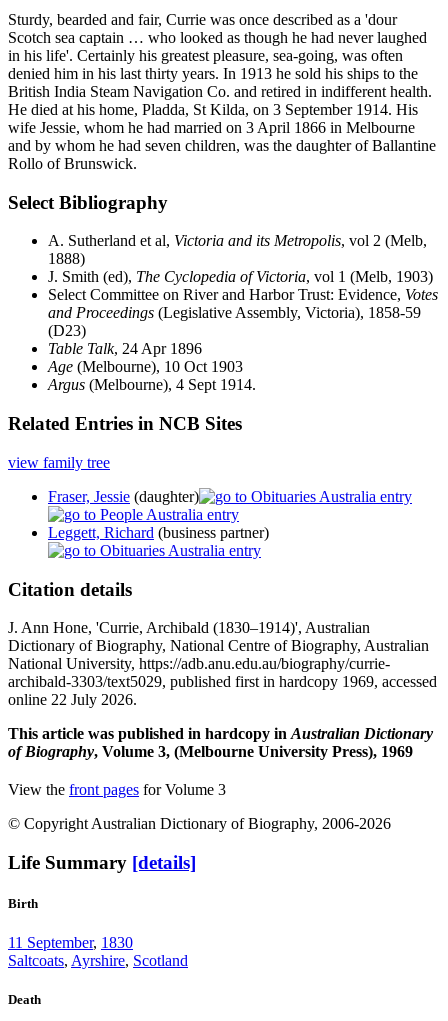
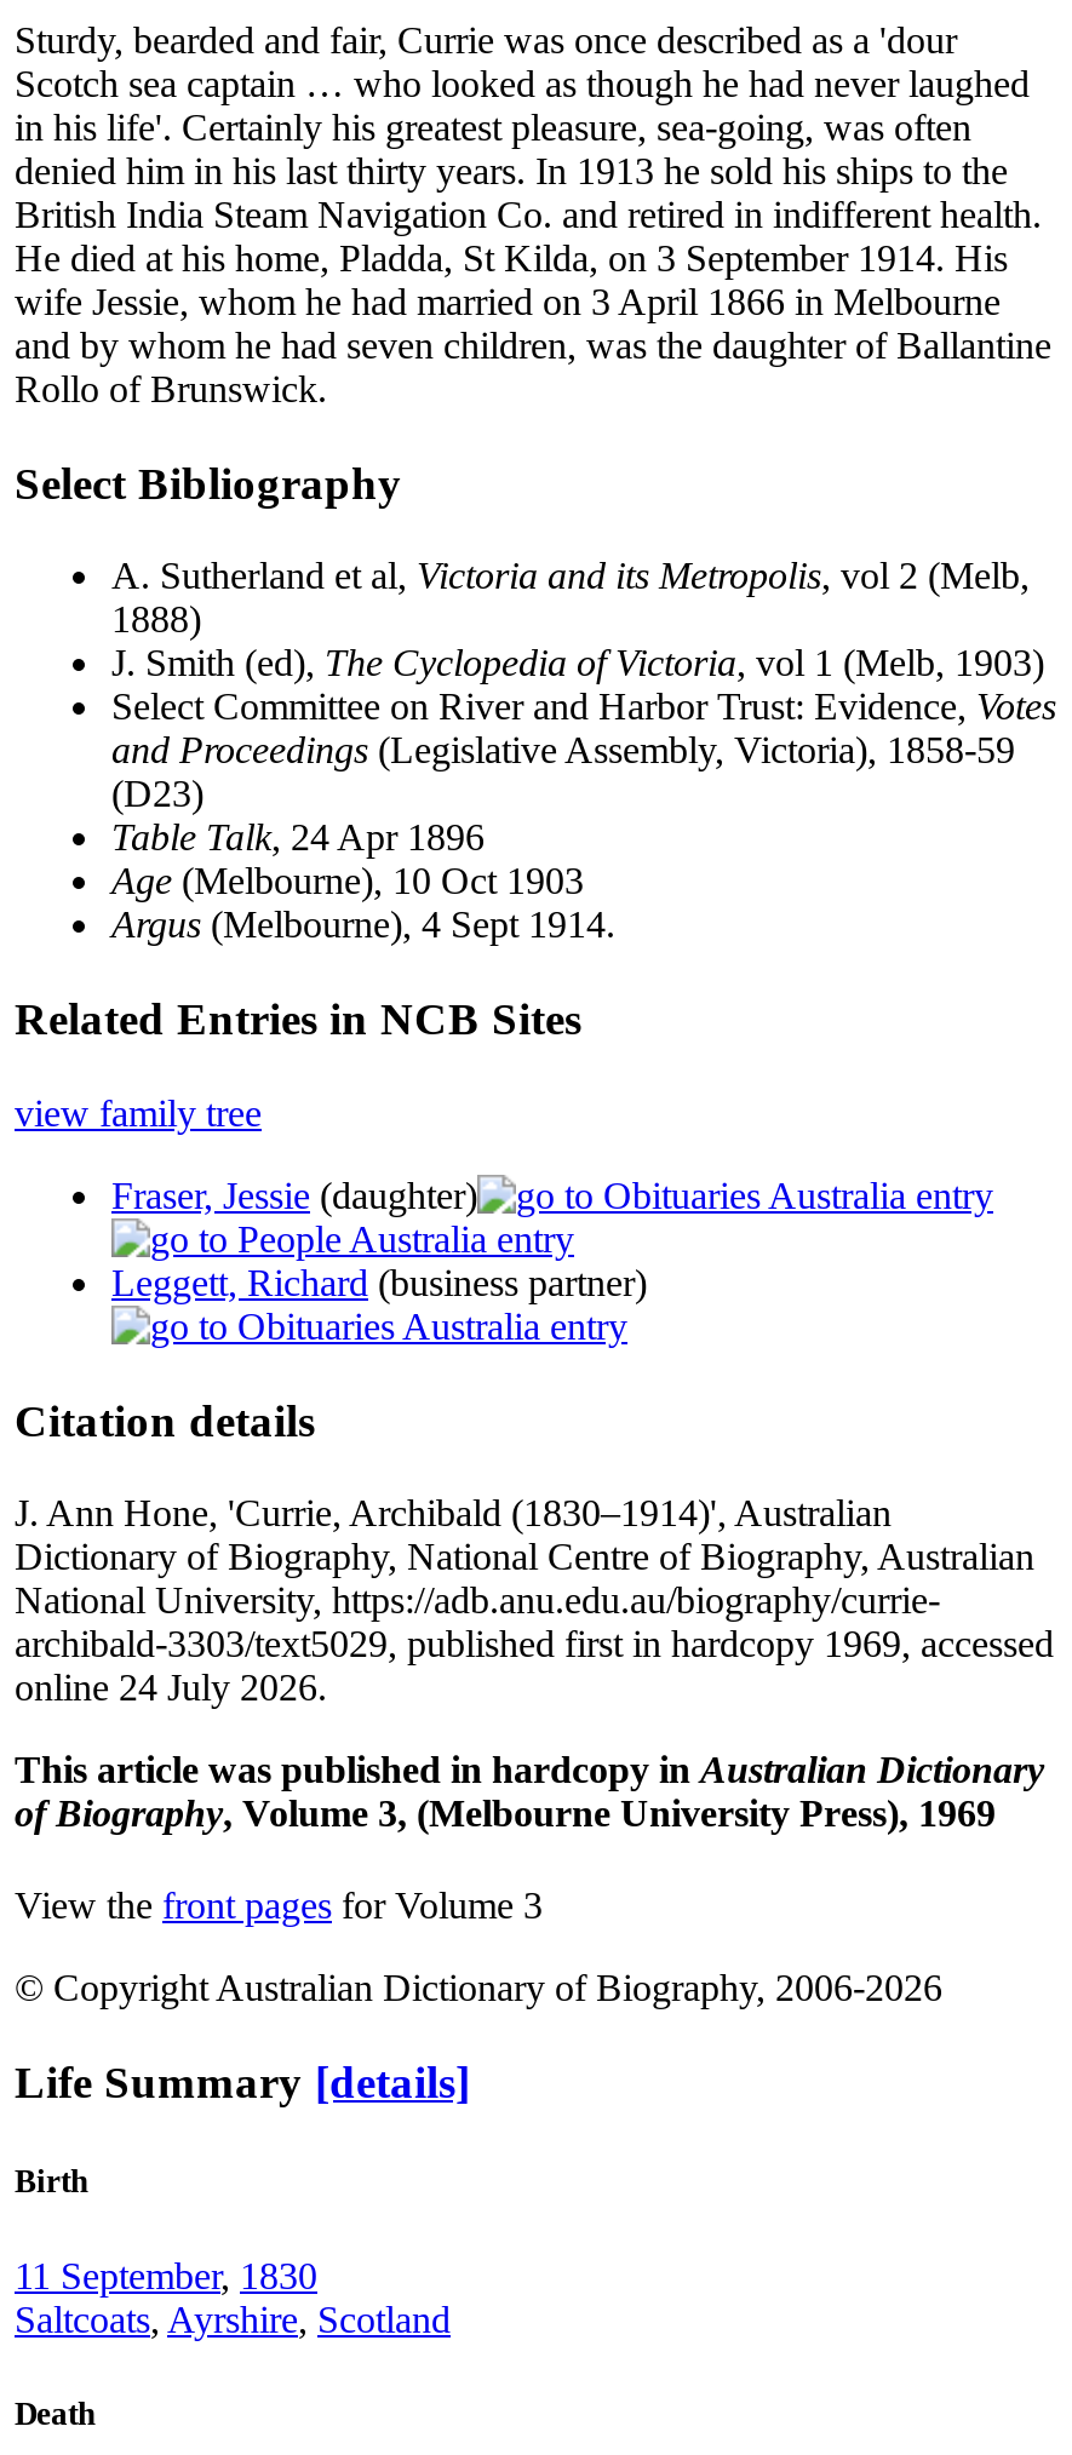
- online 22 July 2026.
+ online 24 July 2026.
